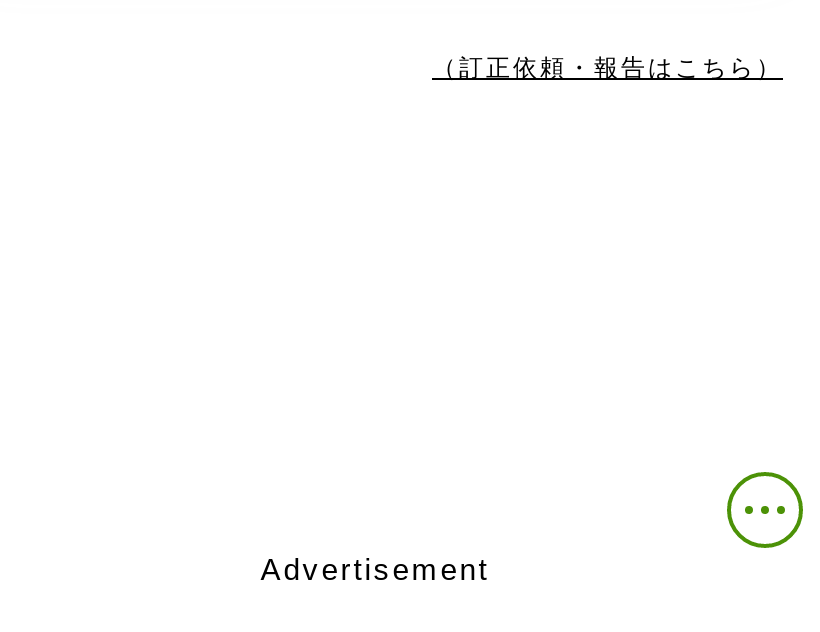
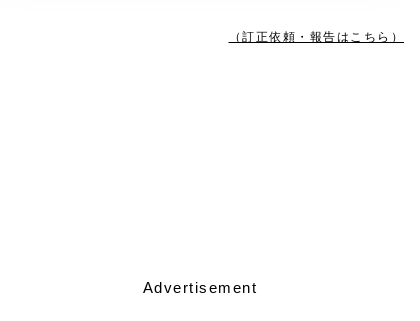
- [image]
